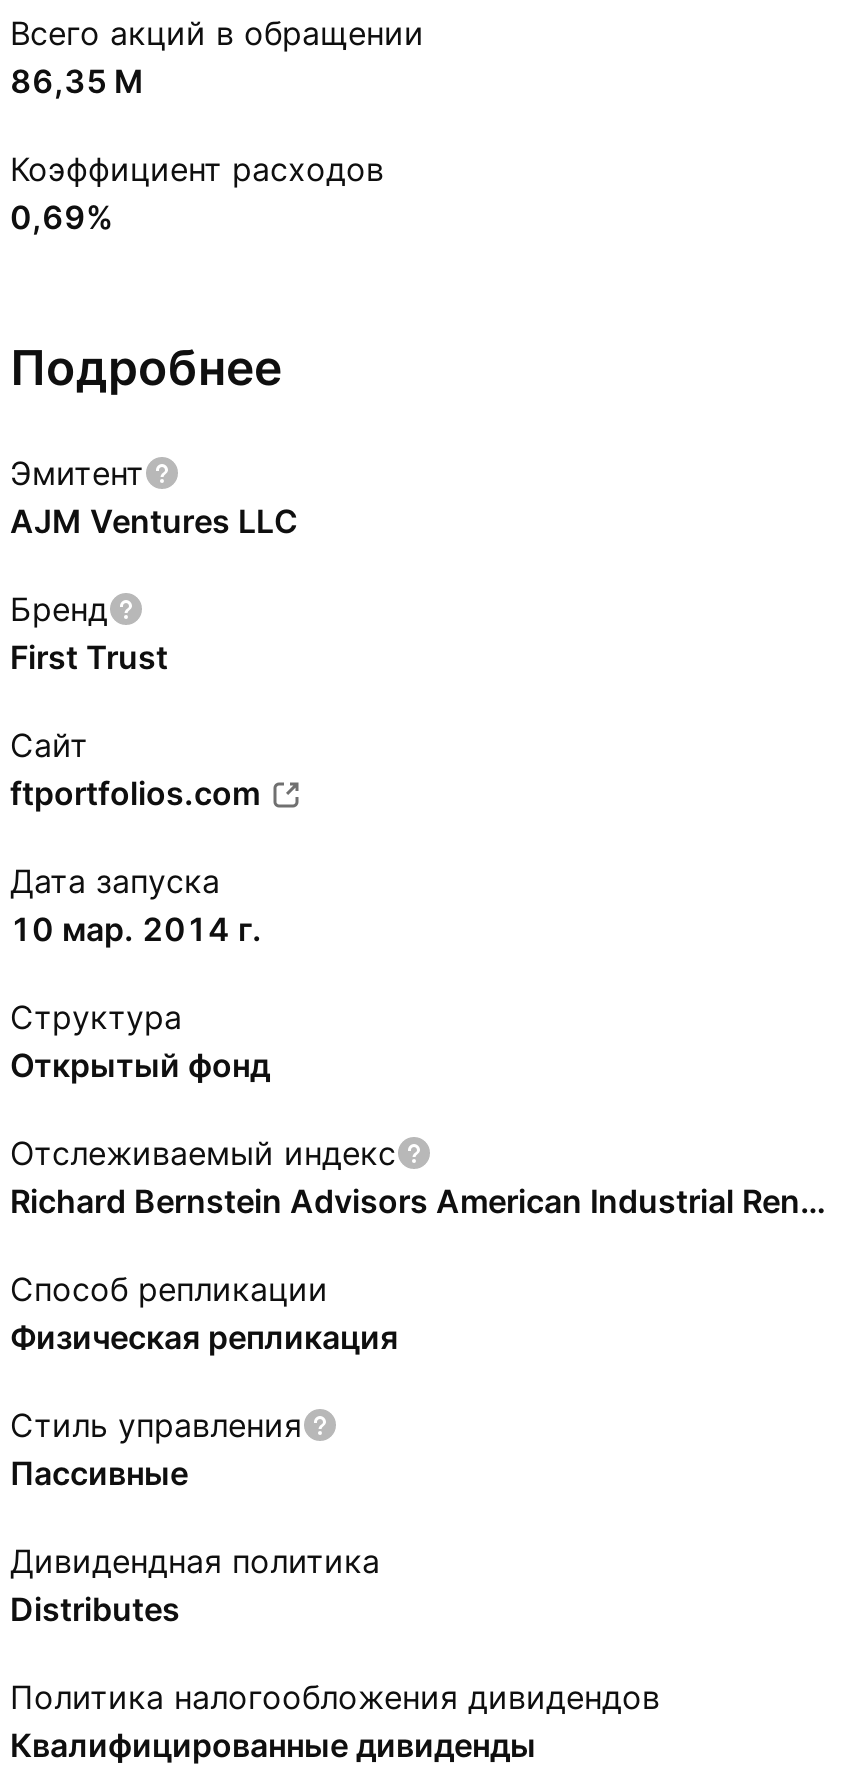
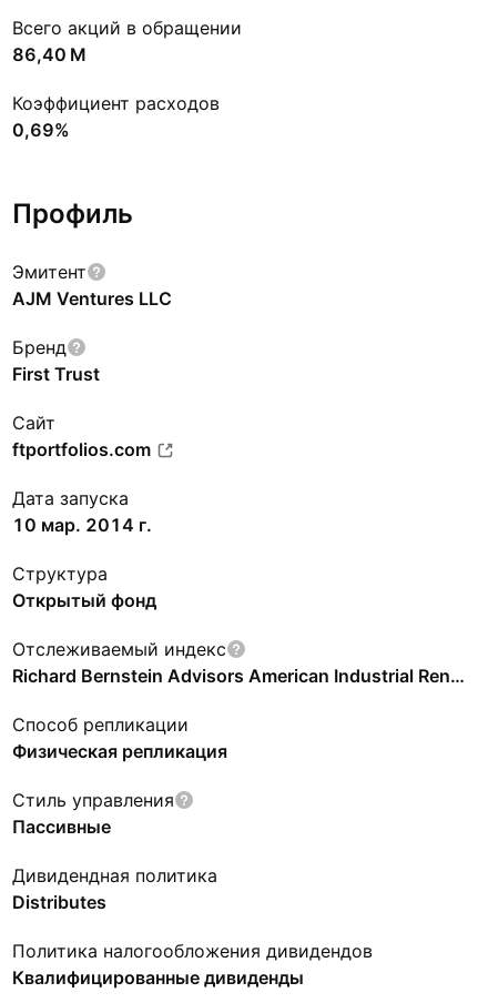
- 86,35 M
+ 86,40 M

- Подробнее
+ Профиль
